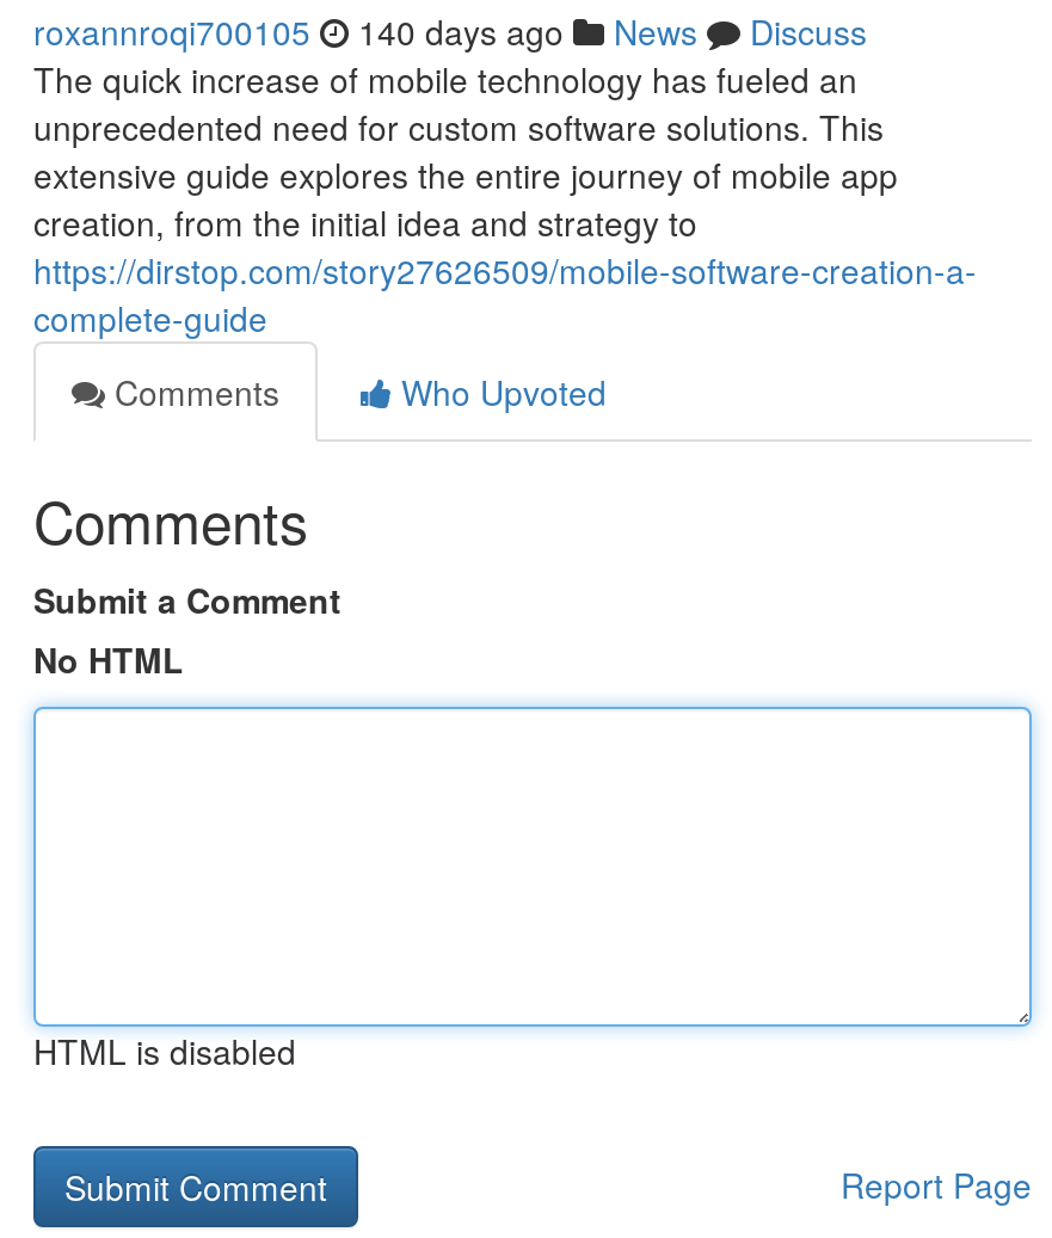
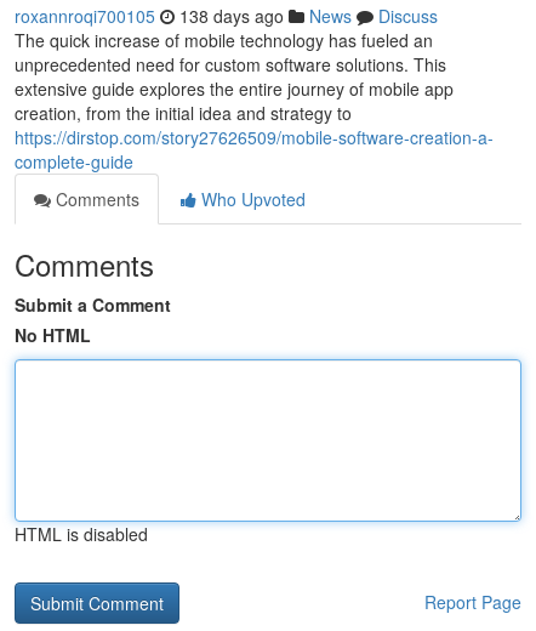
- roxannroqi700105 140 days ago News Discuss
+ roxannroqi700105 138 days ago News Discuss
